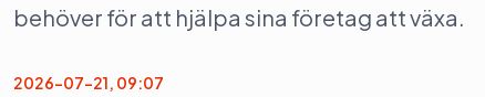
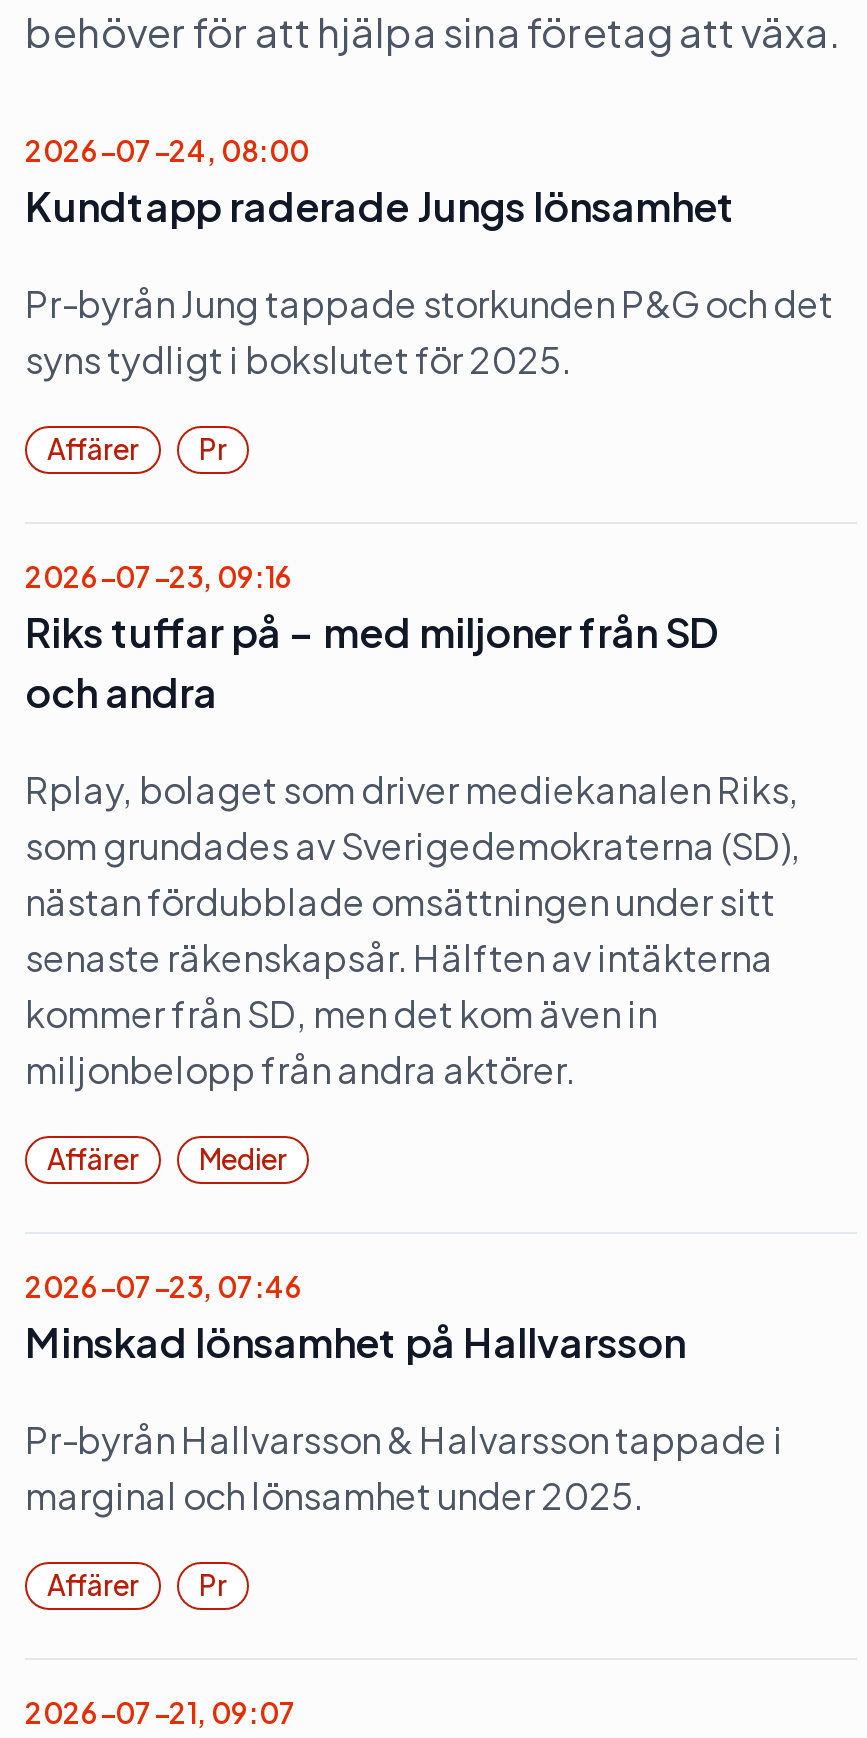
+ 2026-07-24, 08:00
+ Kundtapp raderade Jungs lönsamhet
+ Pr-byrån Jung tappade storkunden P&G och det
+ syns tydligt i bokslutet för 2025.
+ Affärer
+ Pr

+ 2026-07-23, 09:16
+ Riks tuffar på – med miljoner från SD
+ och andra
+ Rplay, bolaget som driver mediekanalen Riks,
+ som grundades av Sverigedemokraterna (SD),
+ nästan fördubblade omsättningen under sitt
+ senaste räkenskapsår. Hälften av intäkterna
+ kommer från SD, men det kom även in
+ miljonbelopp från andra aktörer.
+ Affärer
+ Medier

+ 2026-07-23, 07:46
+ Minskad lönsamhet på Hallvarsson
+ Pr-byrån Hallvarsson & Halvarsson tappade i
+ marginal och lönsamhet under 2025.
+ Affärer
+ Pr
